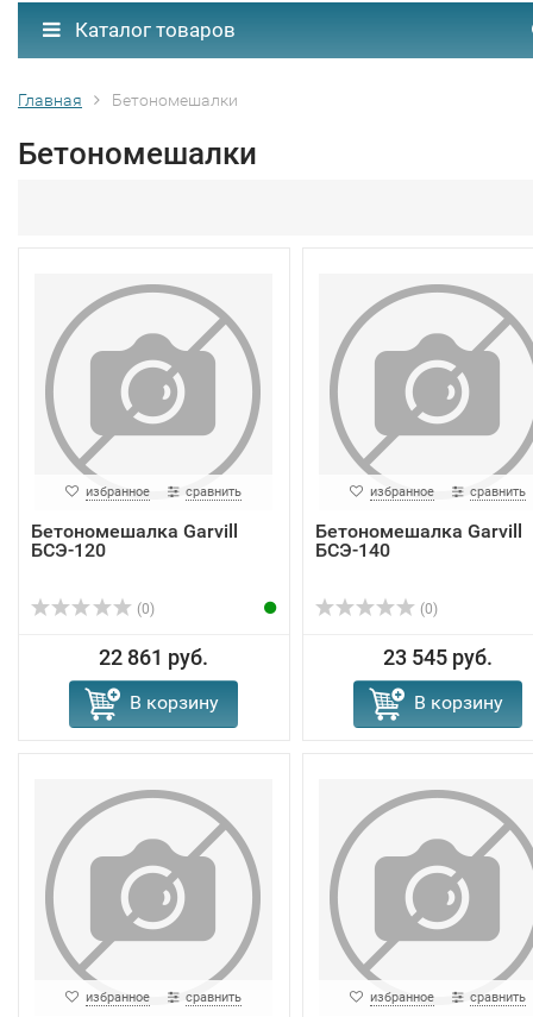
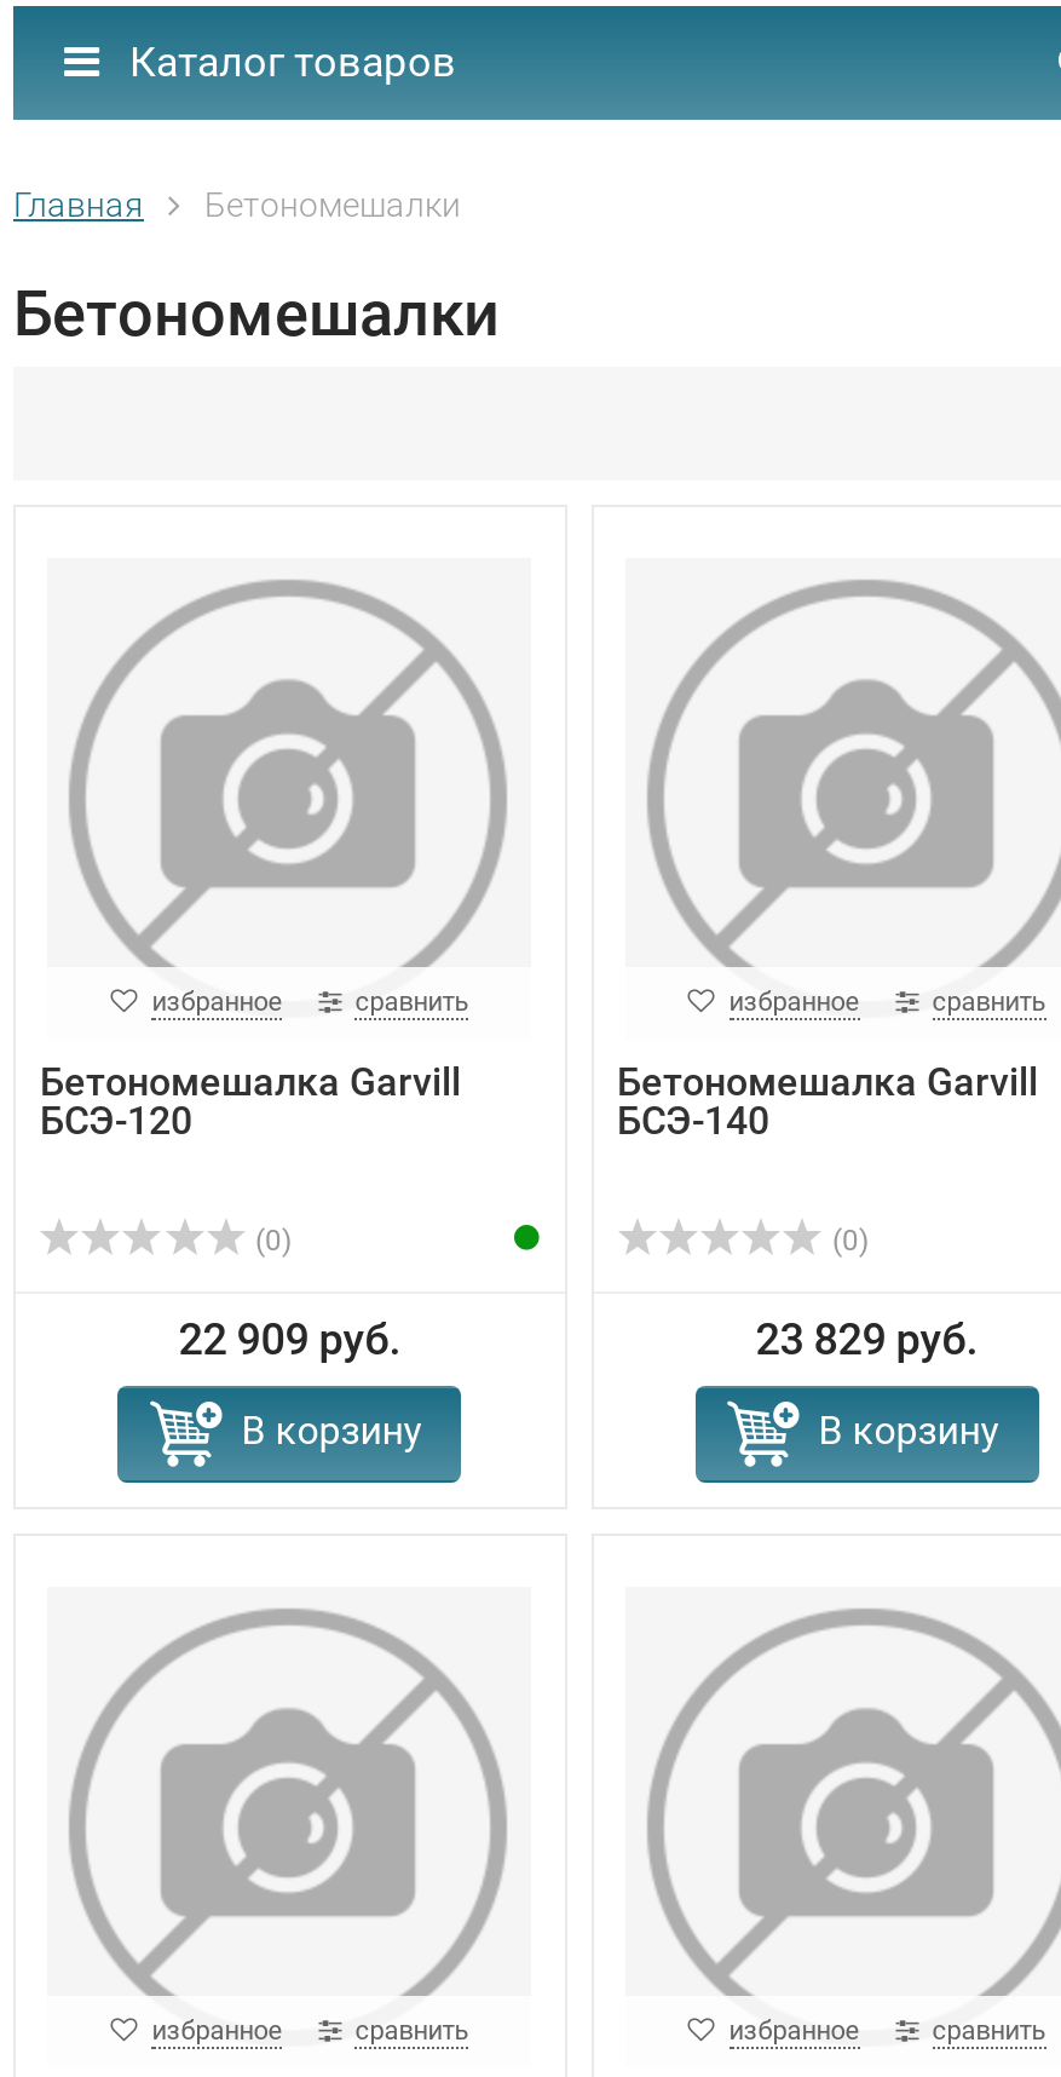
- 22 861 руб.
+ 22 909 руб.

- 23 545 руб.
+ 23 829 руб.
